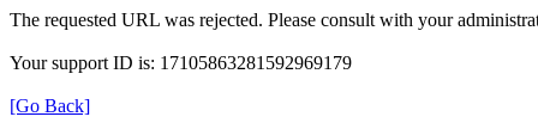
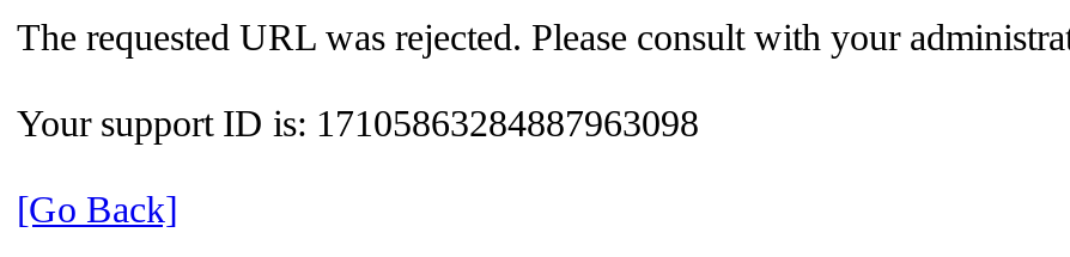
- Your support ID is: 17105863281592969179
+ Your support ID is: 17105863284887963098
